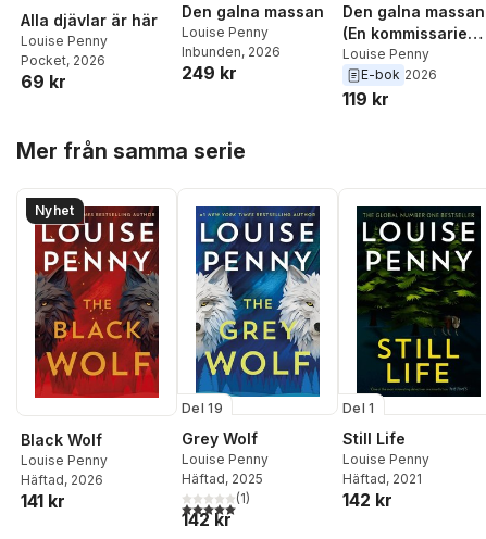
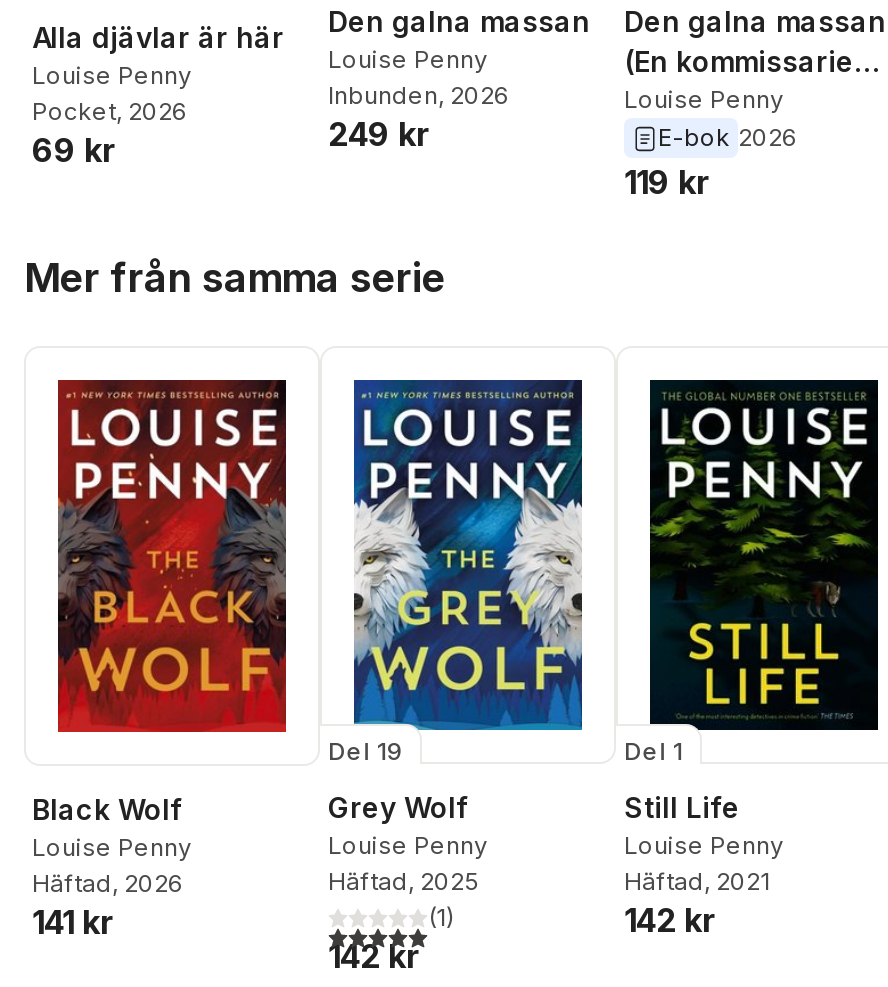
- Nyhet
